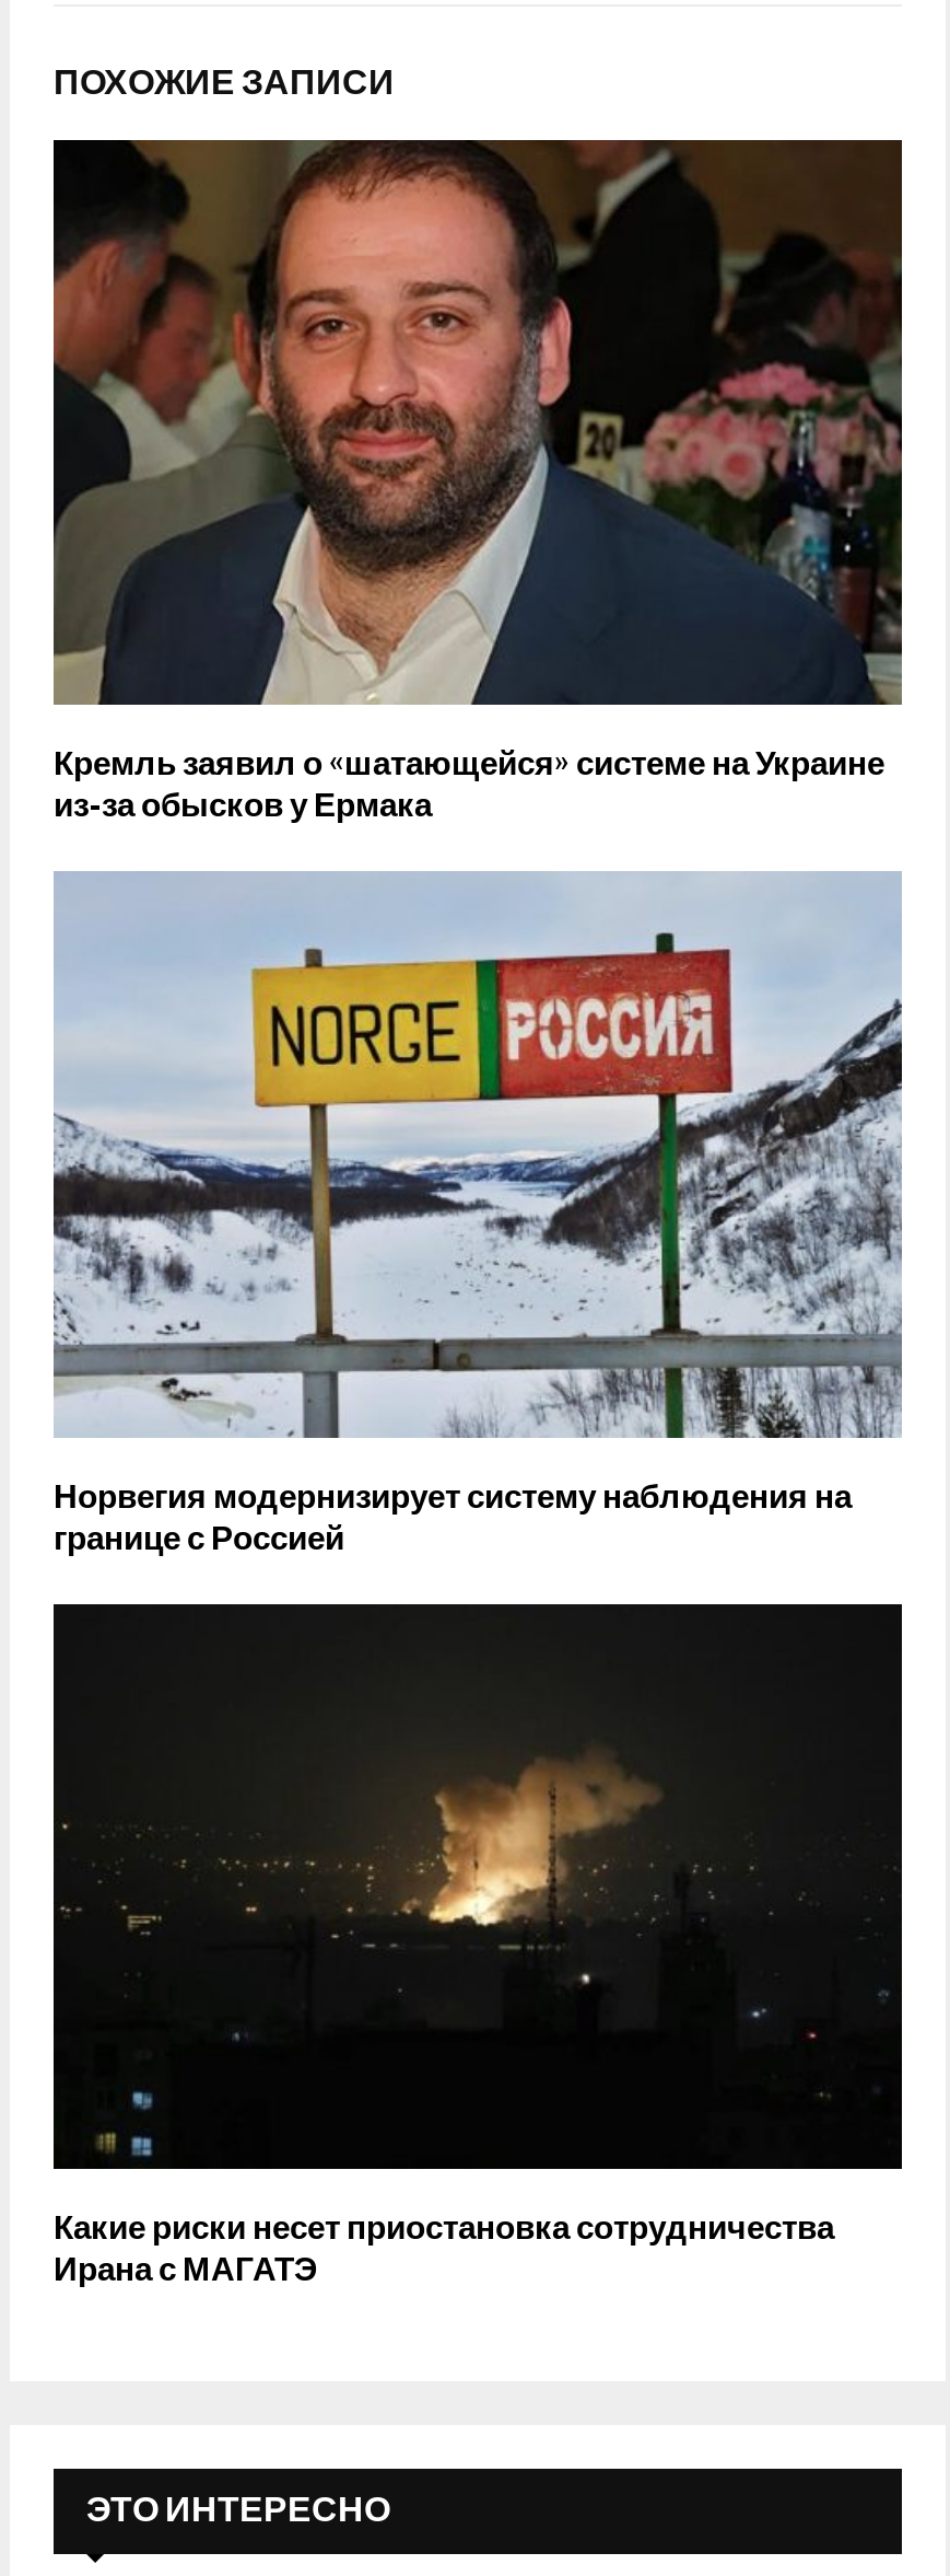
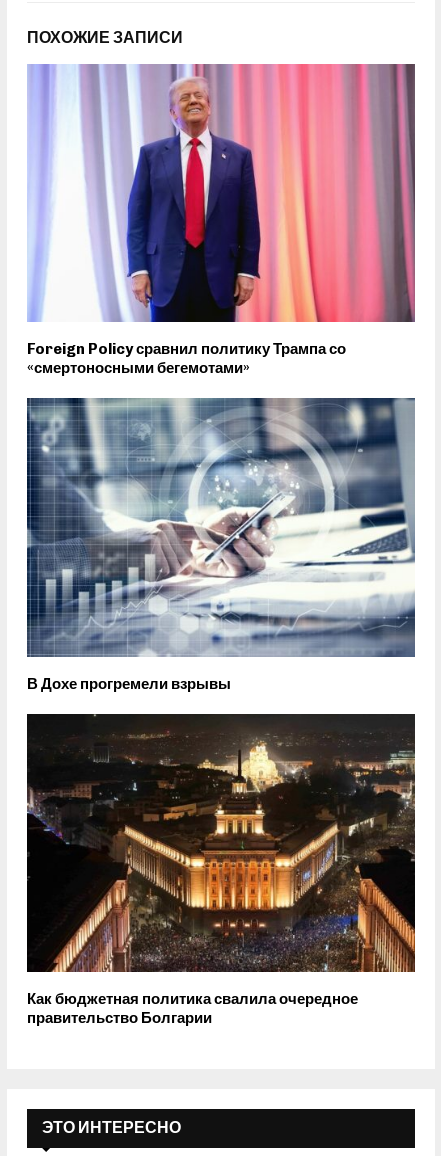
- [image]
- Кремль заявил о «шатающейся» системе на Украине
- из-за обысков у Ермака
+ [image]
+ Foreign Policy сравнил политику Трампа со
+ «смертоносными бегемотами»

- [image]
- Норвегия модернизирует систему наблюдения на
- границе с Россией
+ [image]
+ В Дохе прогремели взрывы

- [image]
- Какие риски несет приостановка сотрудничества
- Ирана с МАГАТЭ
+ [image]
+ Как бюджетная политика свалила очередное
+ правительство Болгарии
